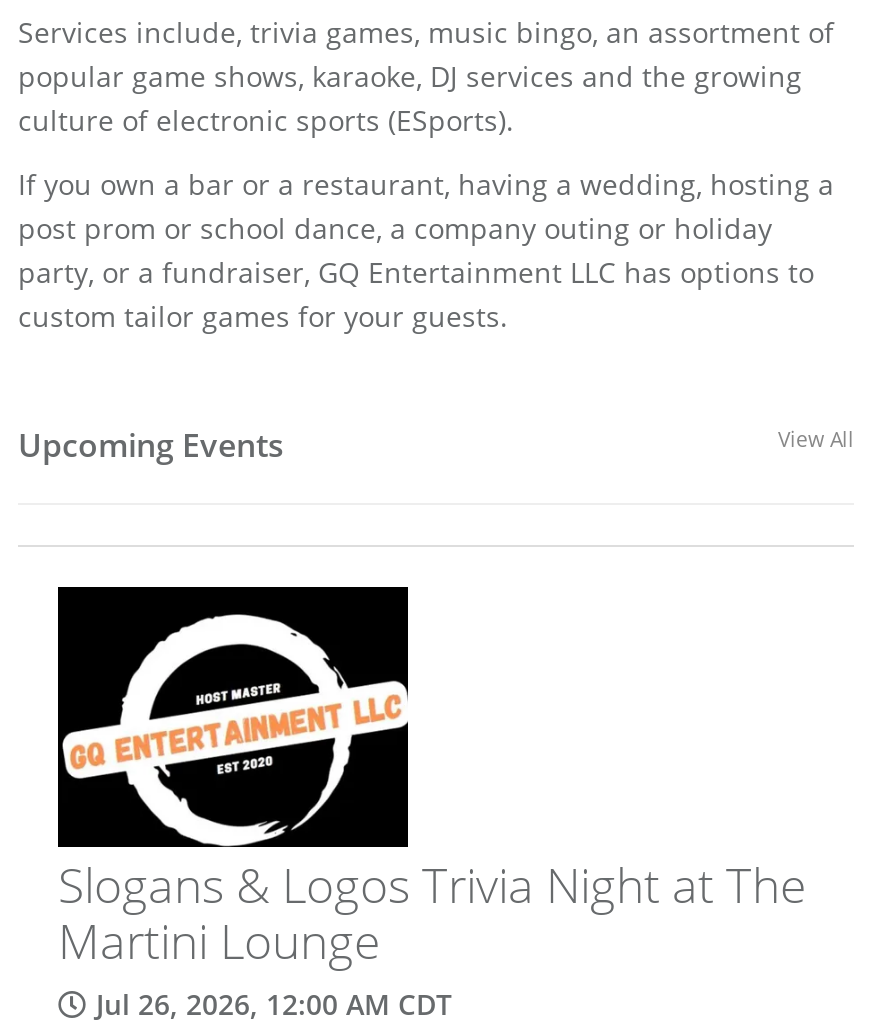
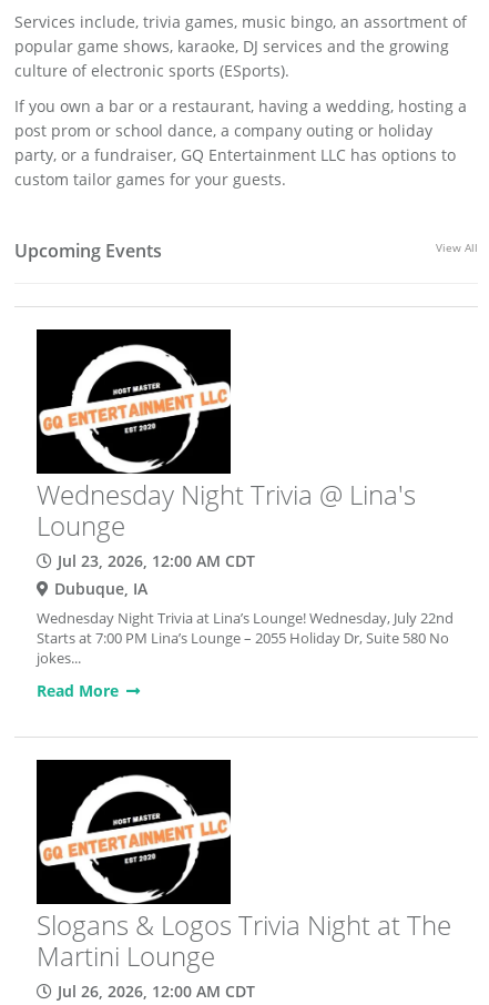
+ Wednesday Night Trivia @ Lina's
+ Lounge
+ Jul 23, 2026, 12:00 AM CDT
+ Dubuque, IA
+ Wednesday Night Trivia at Lina’s Lounge! Wednesday, July 22nd
+ Starts at 7:00 PM Lina’s Lounge – 2055 Holiday Dr, Suite 580 No
+ jokes...
+ Read More
